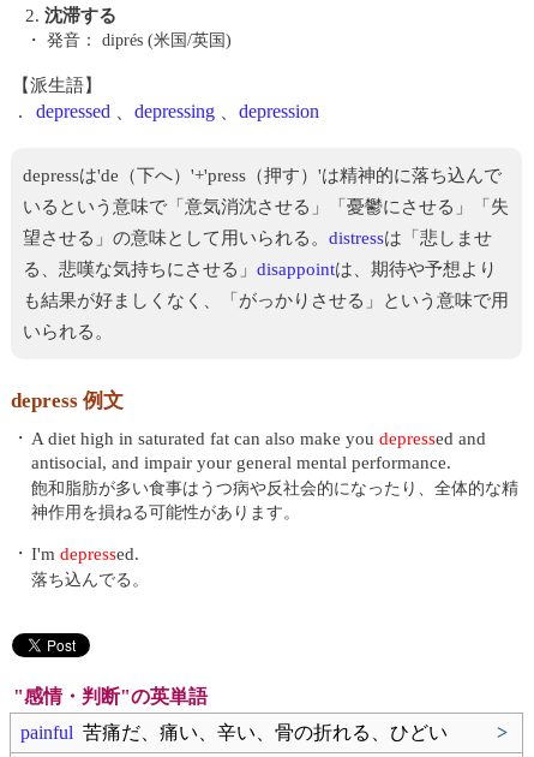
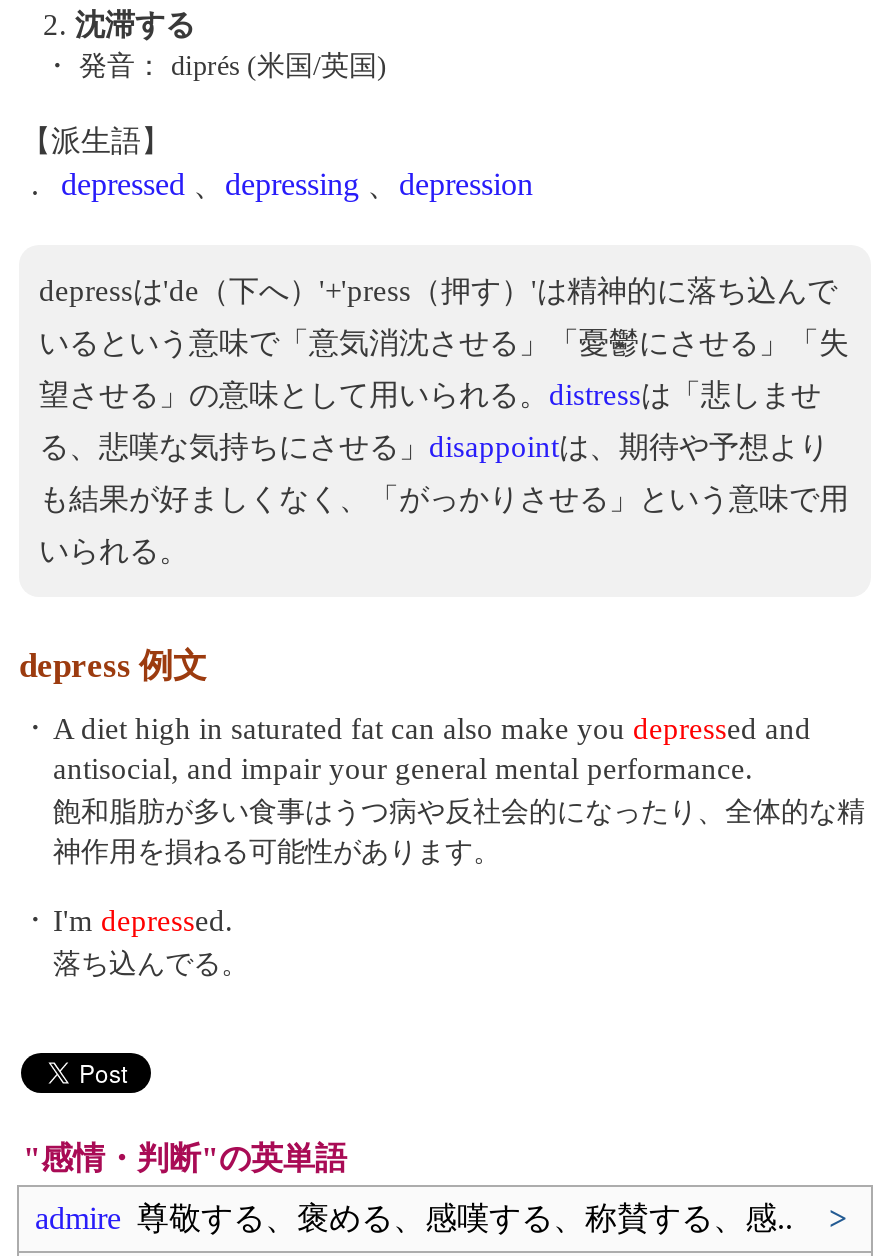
- painful苦痛だ、痛い、辛い、骨の折れる、ひどい
+ admire尊敬する、褒める、感嘆する、称賛する、感..
